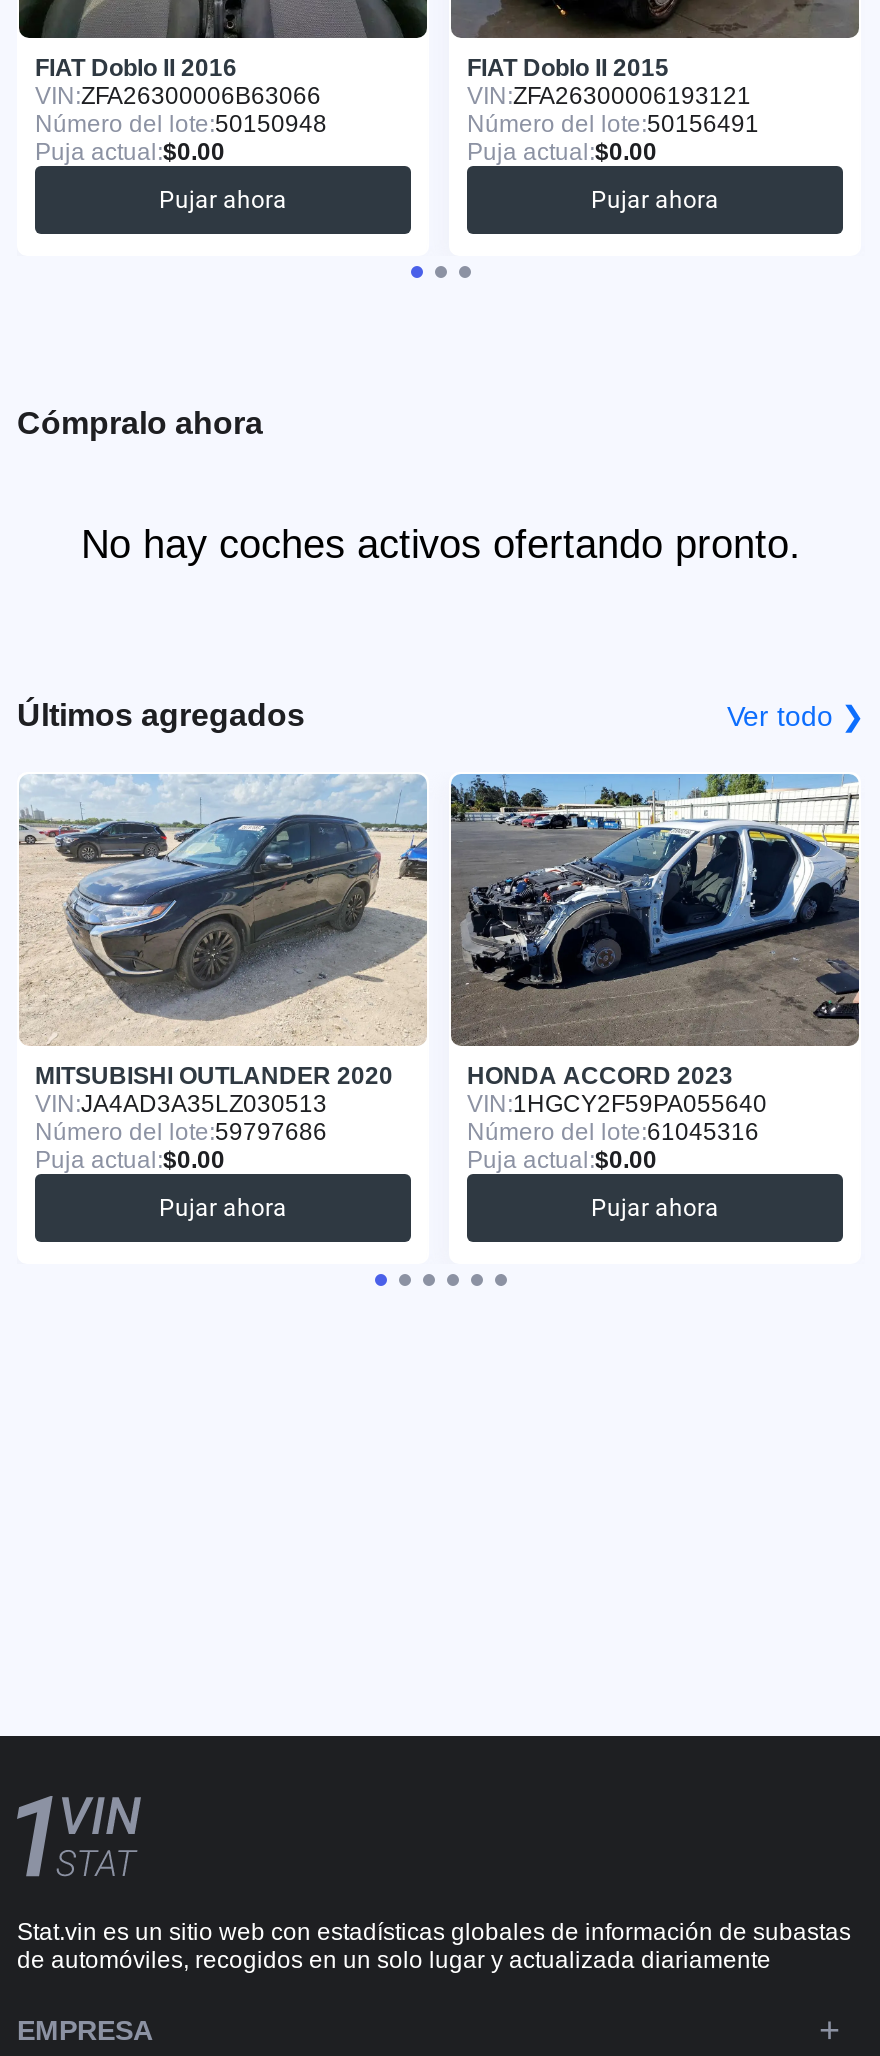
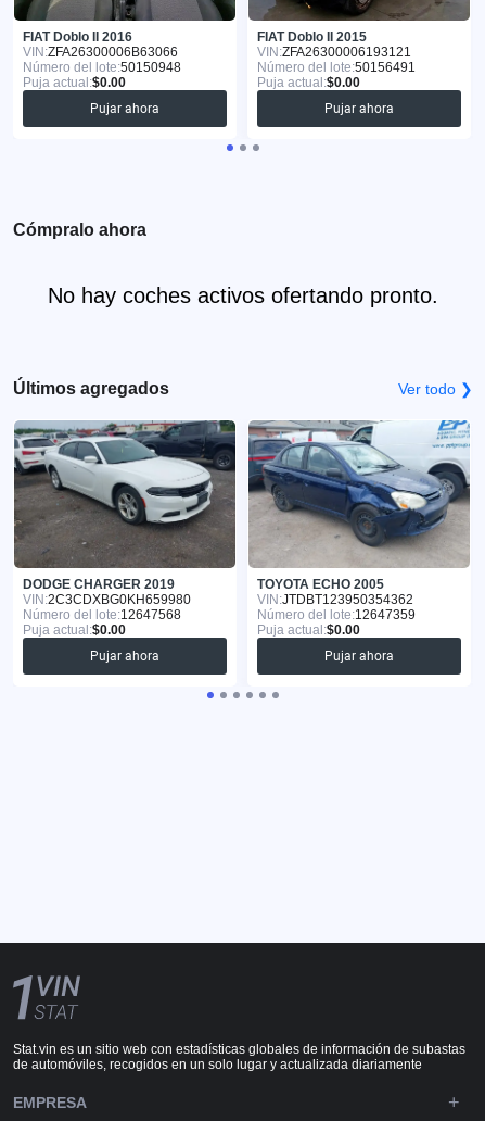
- [image]
- MITSUBISHI OUTLANDER 2020
- VIN: JA4AD3A35LZ030513
- Número del lote:59797686
+ [image]
+ DODGE CHARGER 2019
+ VIN: 2C3CDXBG0KH659980
+ Número del lote:12647568

- [image]
- HONDA ACCORD 2023
- VIN: 1HGCY2F59PA055640
- Número del lote:61045316
+ [image]
+ TOYOTA ECHO 2005
+ VIN: JTDBT123950354362
+ Número del lote:12647359
